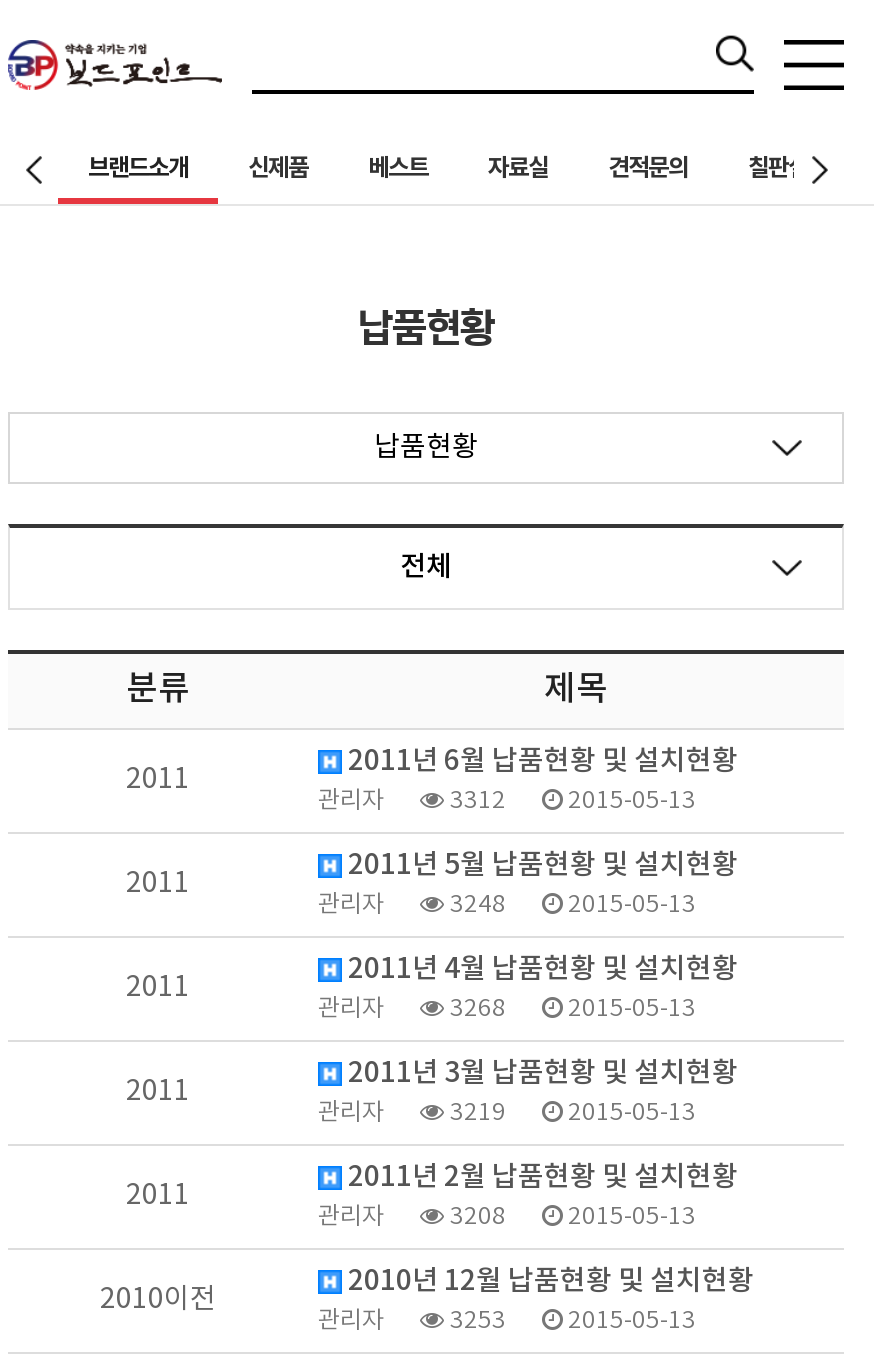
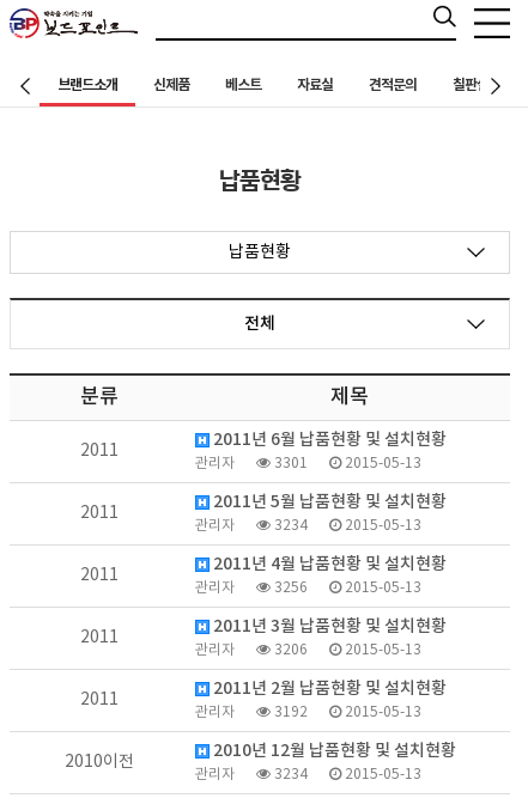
- 3312
+ 3301

- 3248
+ 3234

- 3268
+ 3256

- 3219
+ 3206

- 3208
+ 3192

- 3253
+ 3234
